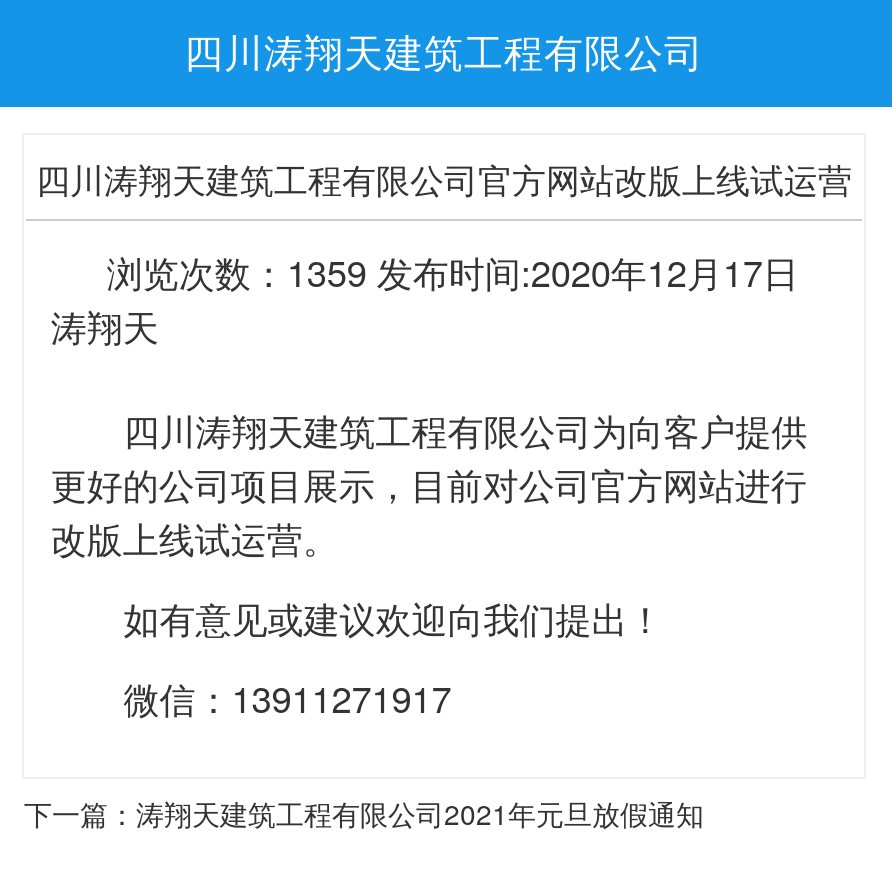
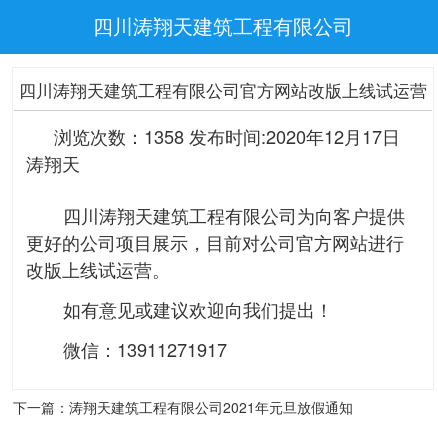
- 浏览次数：1359 发布时间:2020年12月17日
+ 浏览次数：1358 发布时间:2020年12月17日
